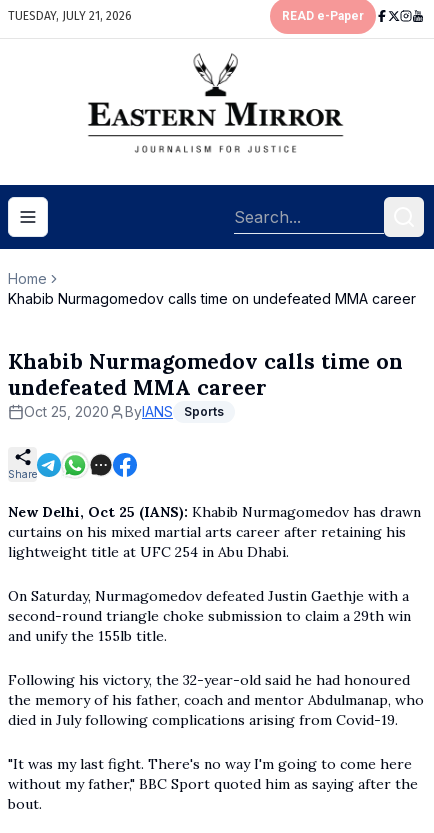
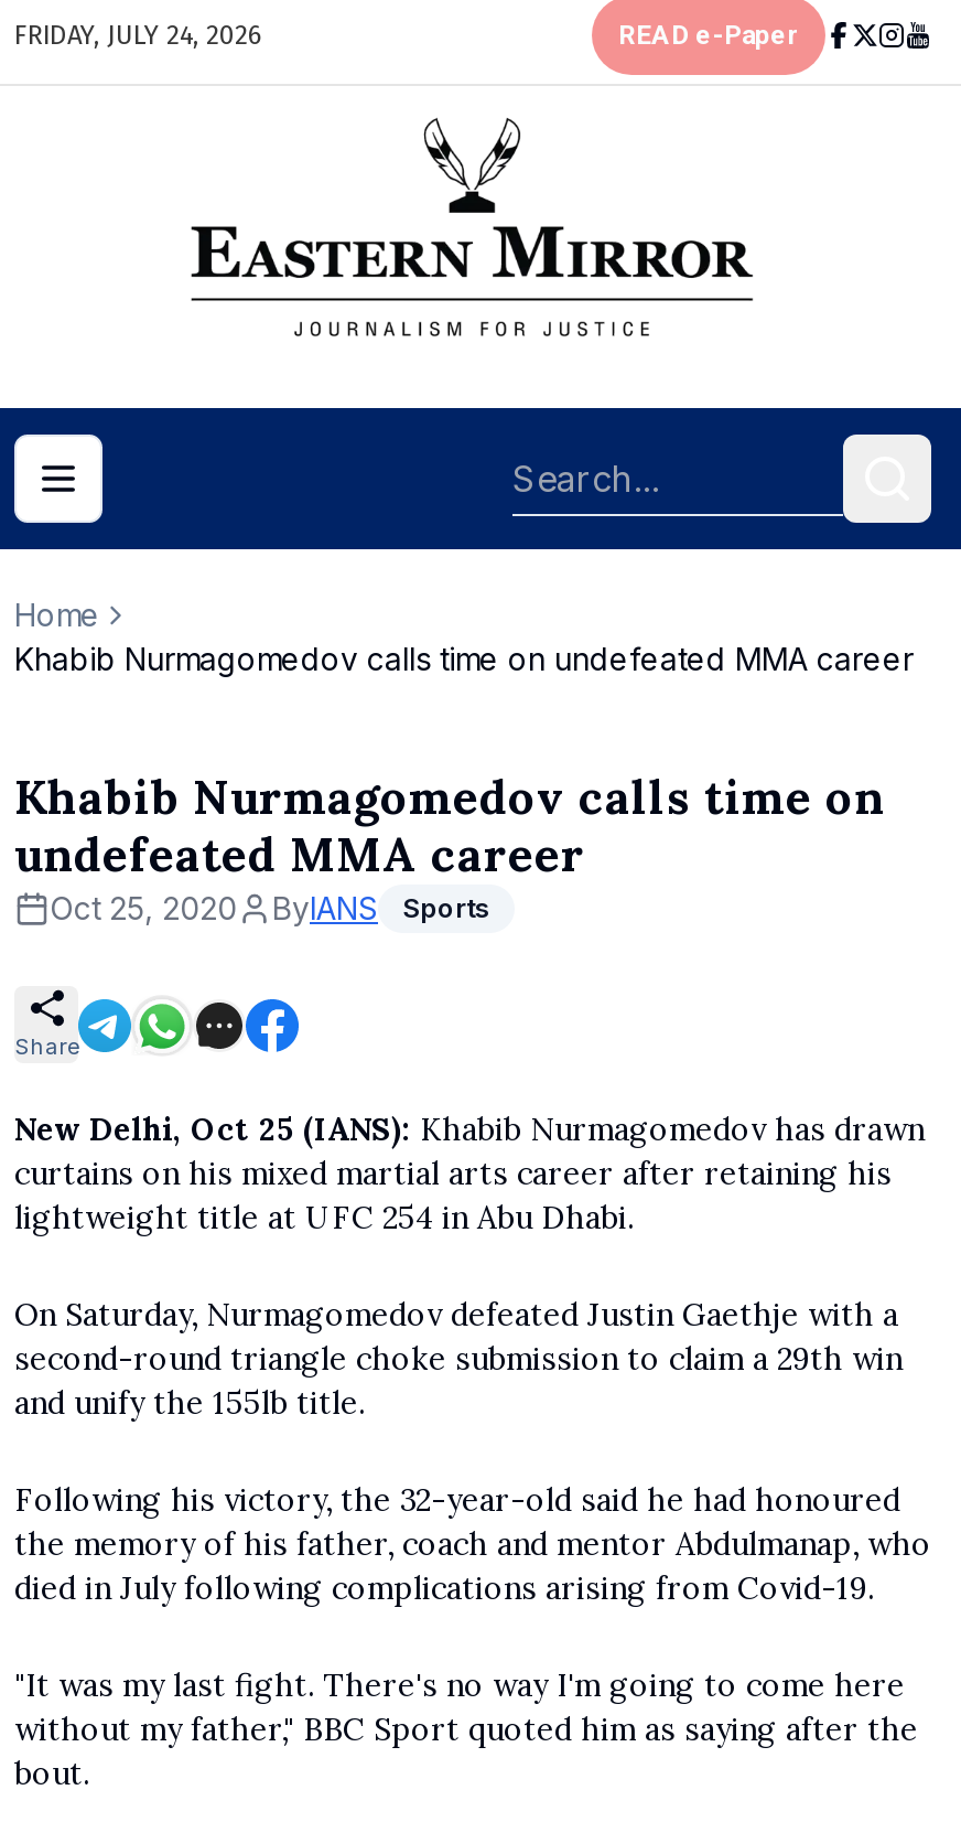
- TUESDAY, JULY 21, 2026
+ FRIDAY, JULY 24, 2026
